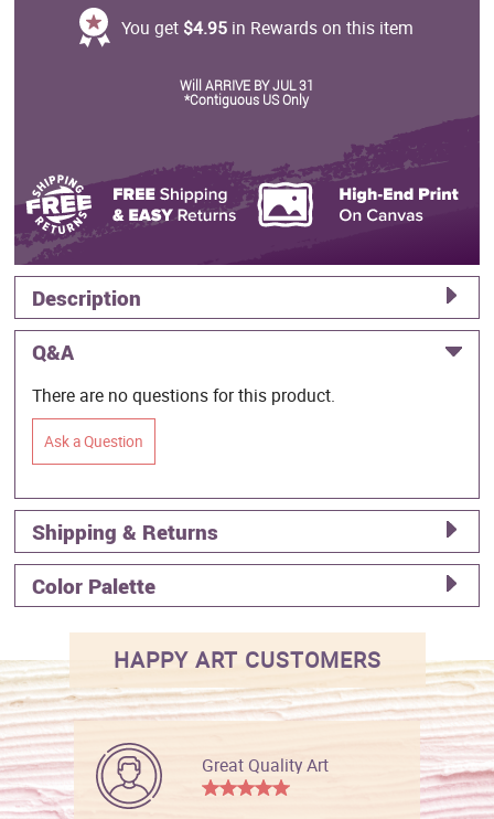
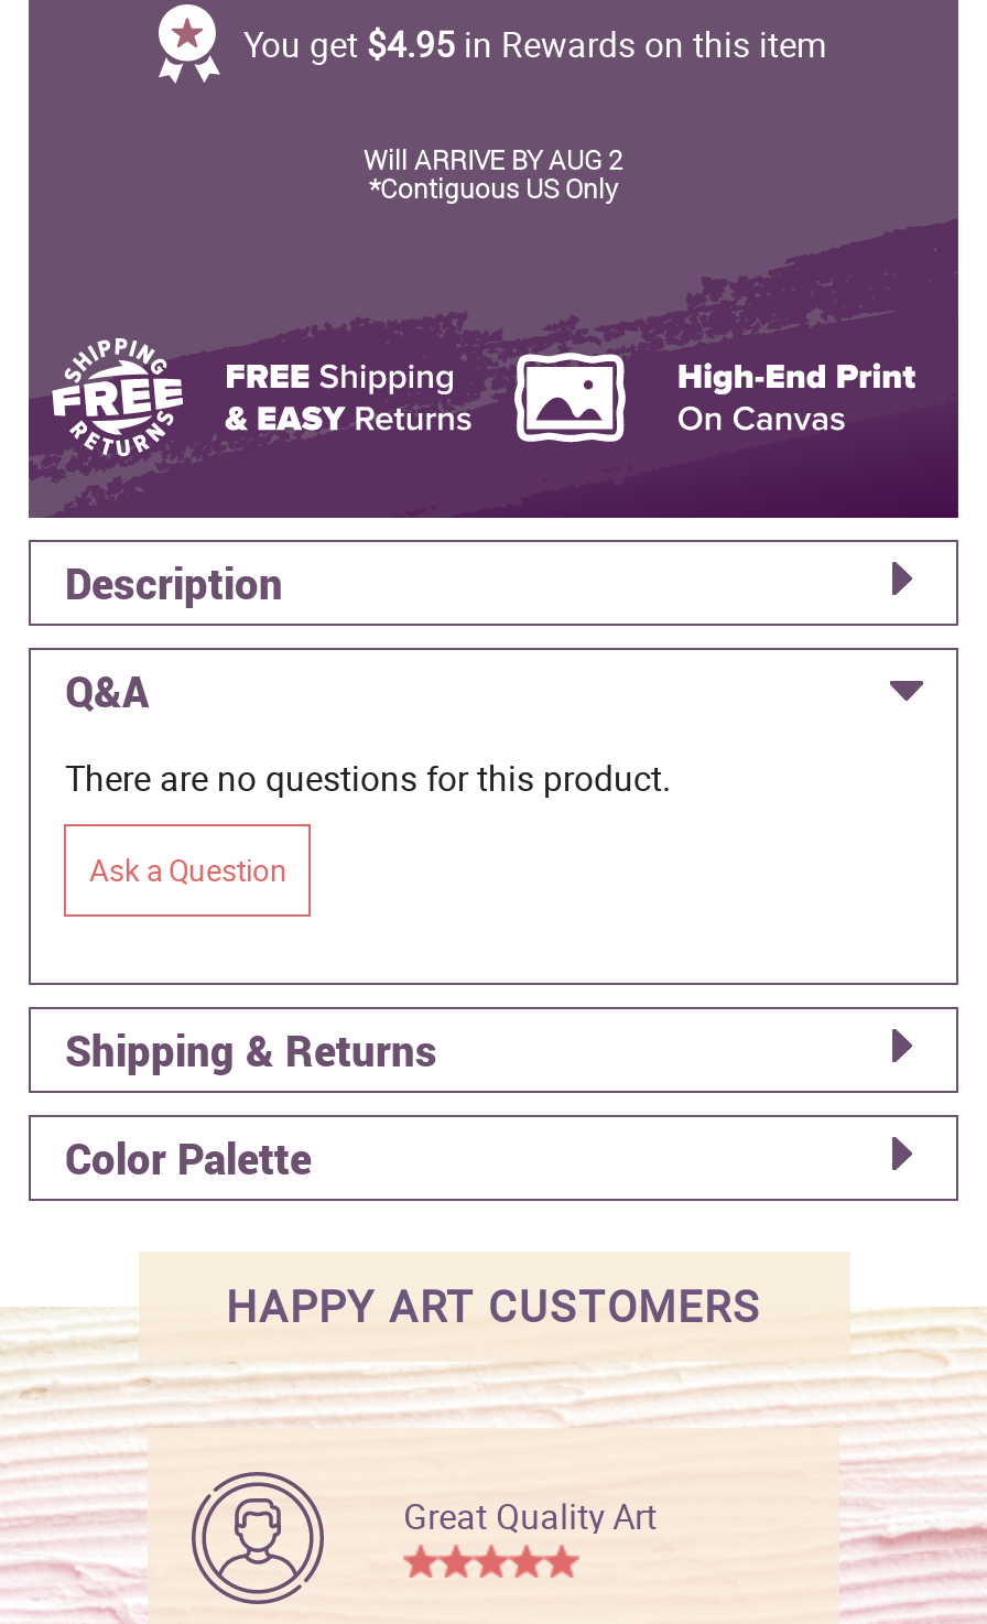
- Will ARRIVE BY JUL 31
+ Will ARRIVE BY AUG 2
